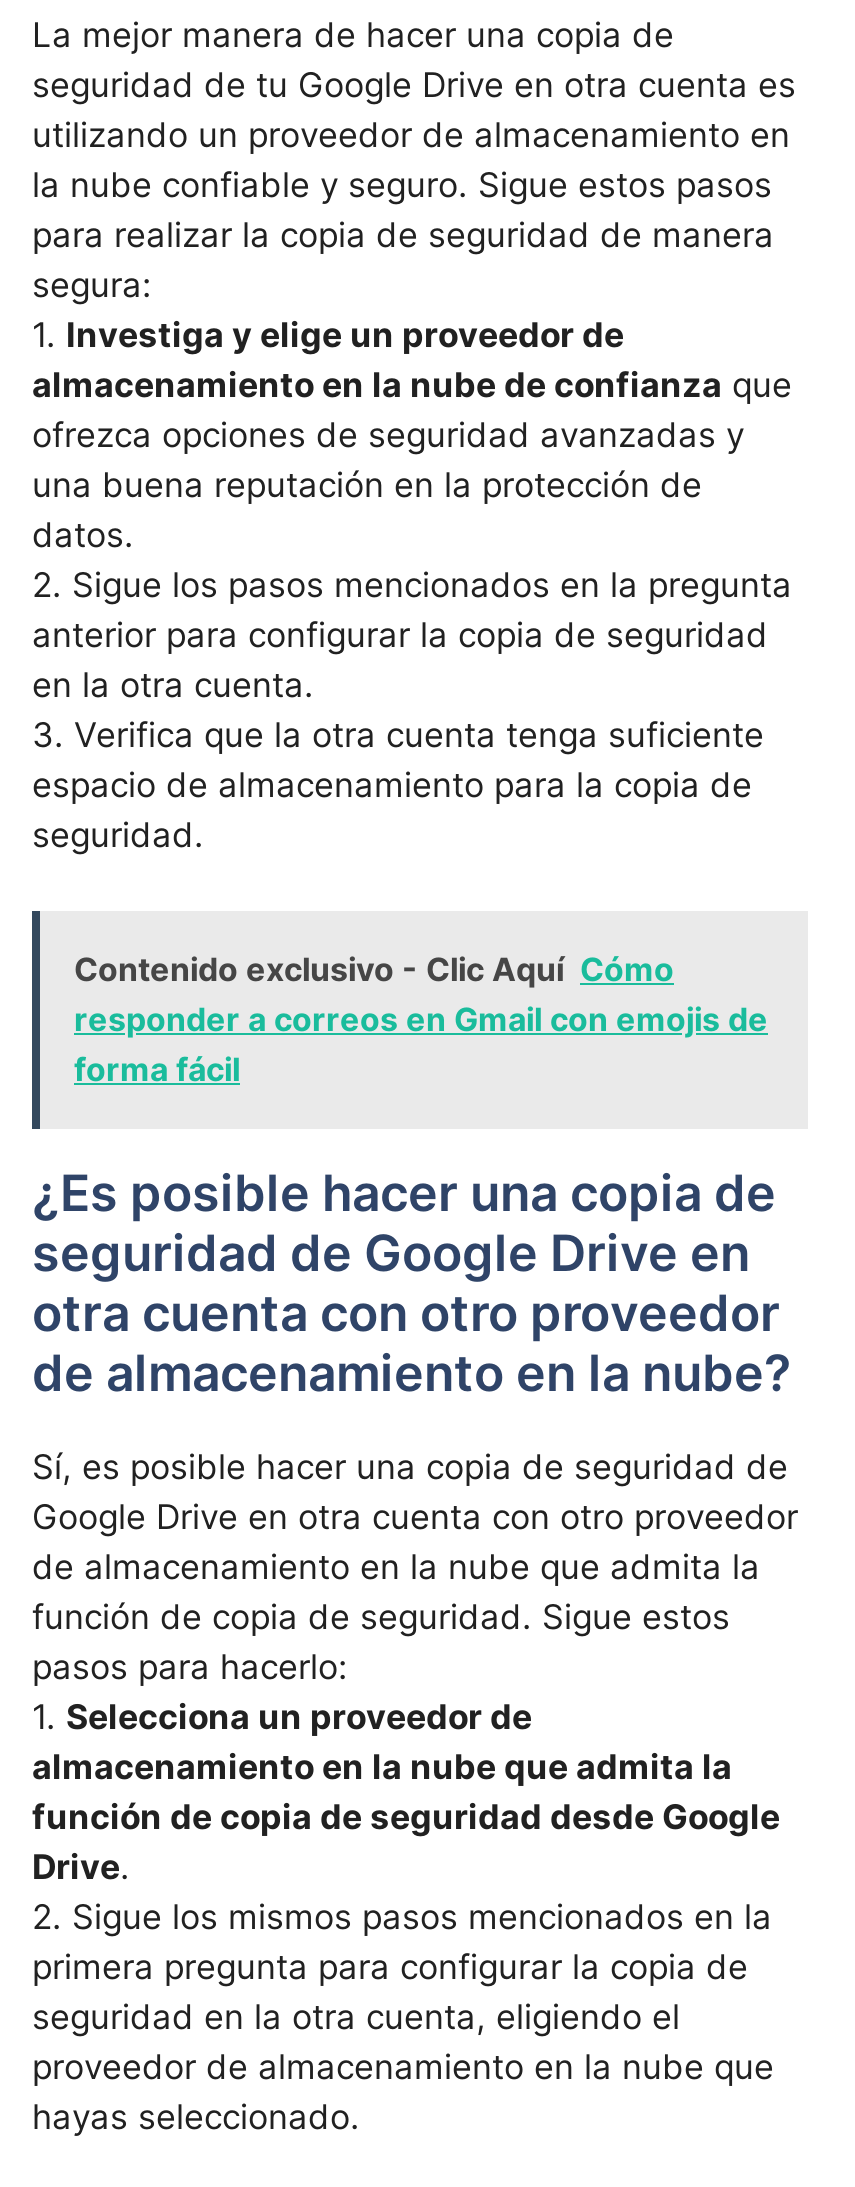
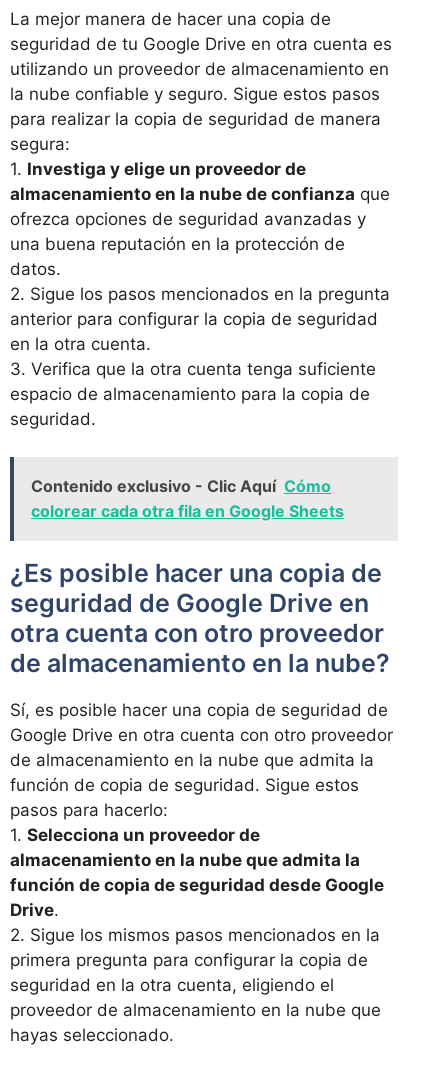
- responder a correos en Gmail con emojis de
- forma fácil
+ colorear cada otra fila en Google Sheets
